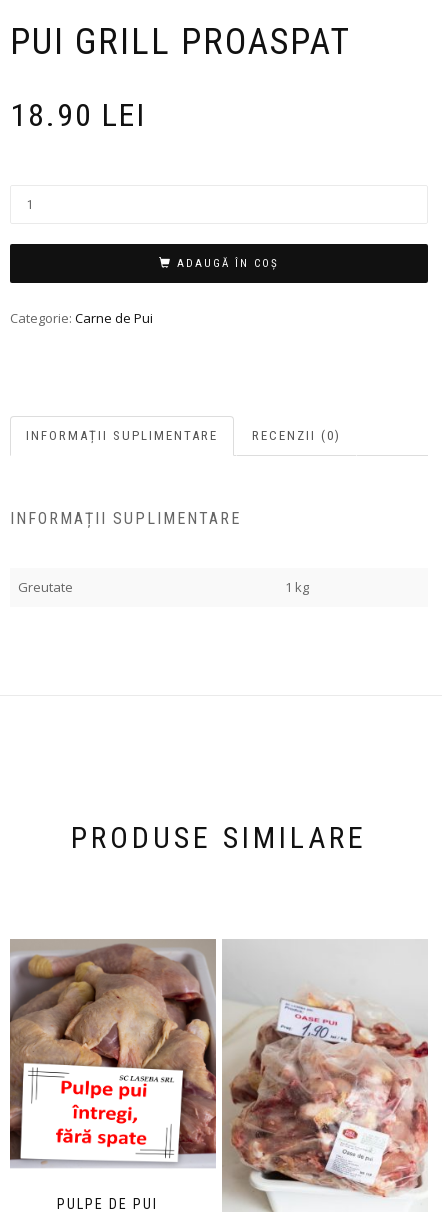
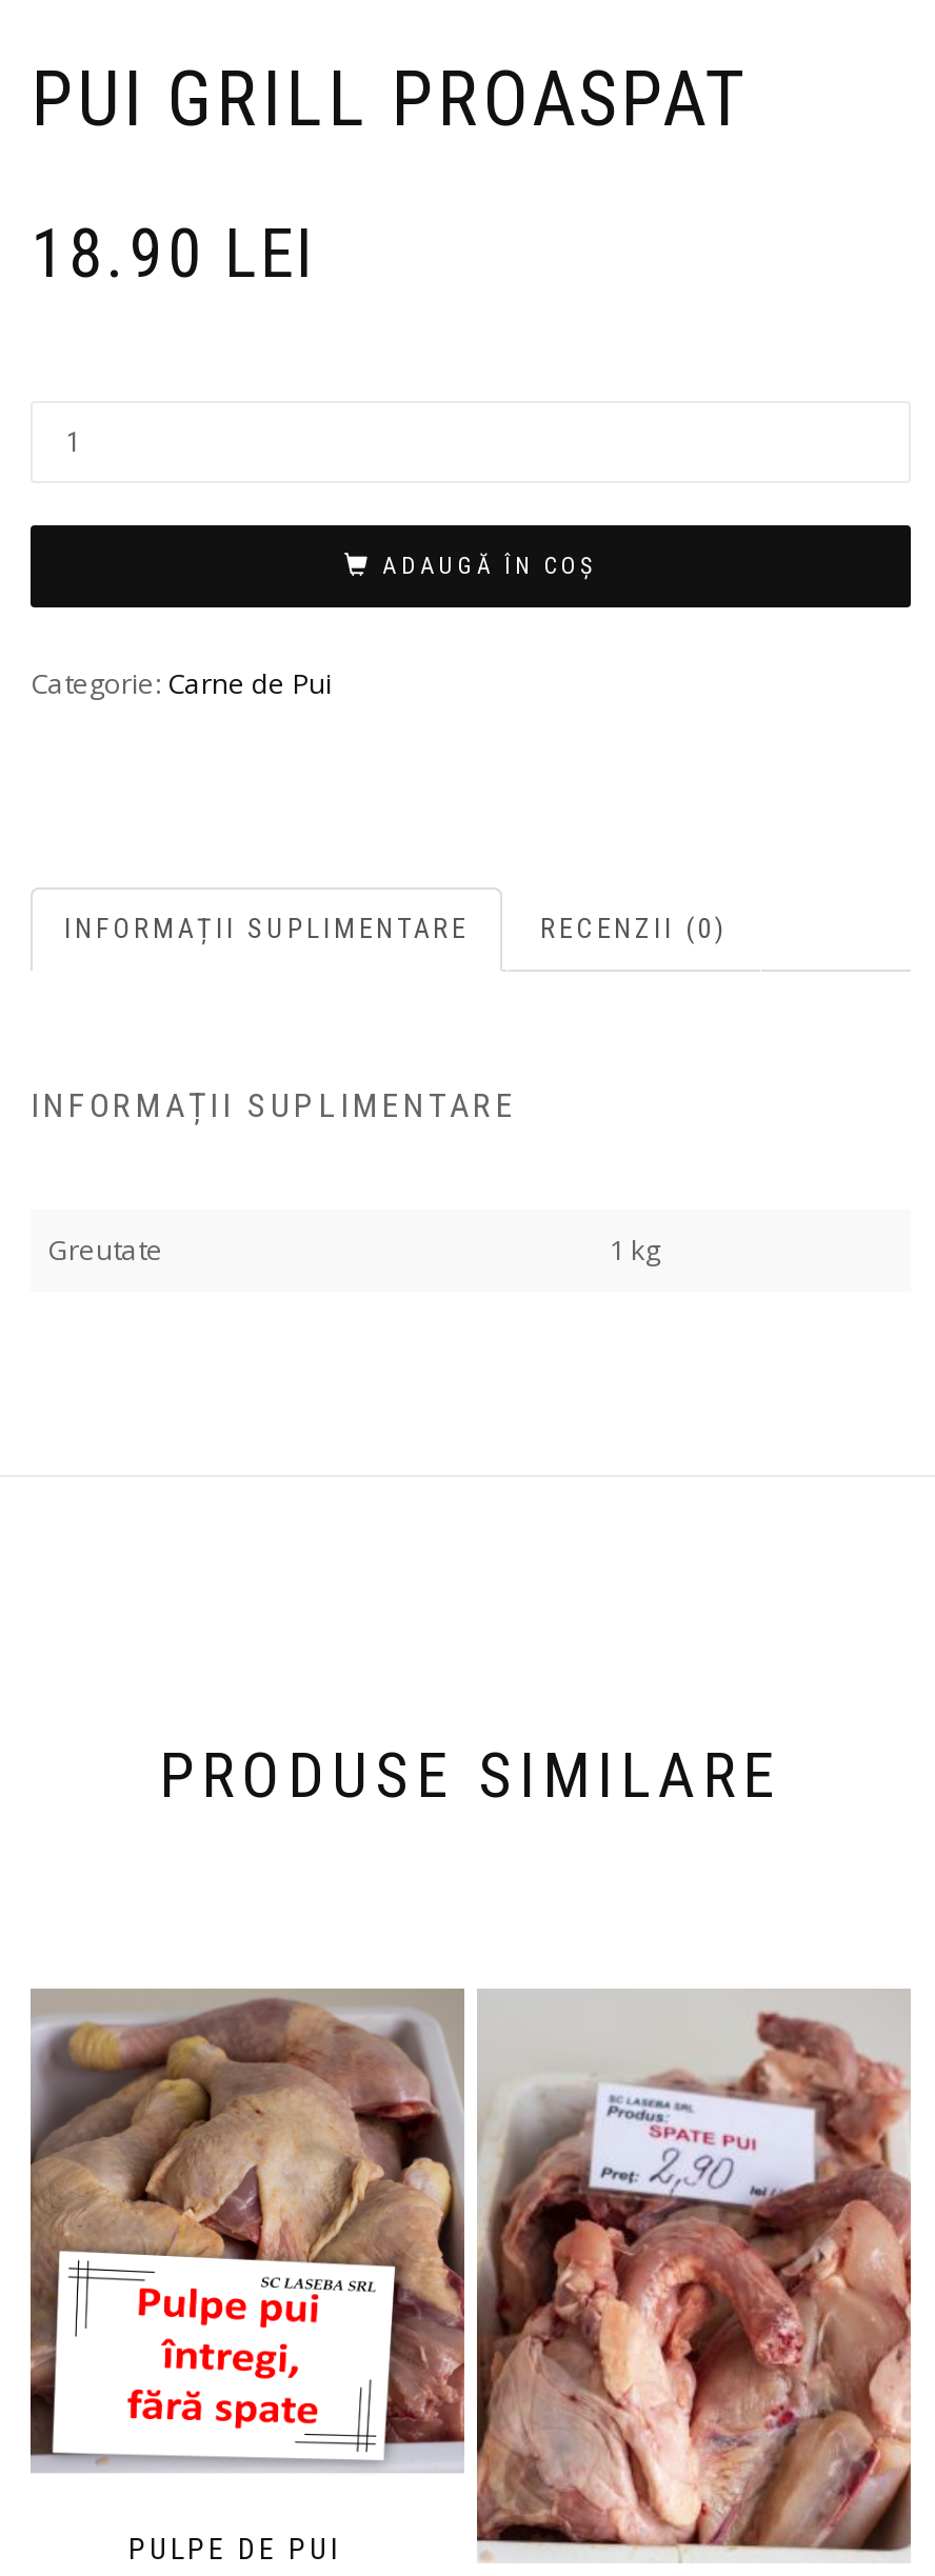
- [image]
+ [image]
